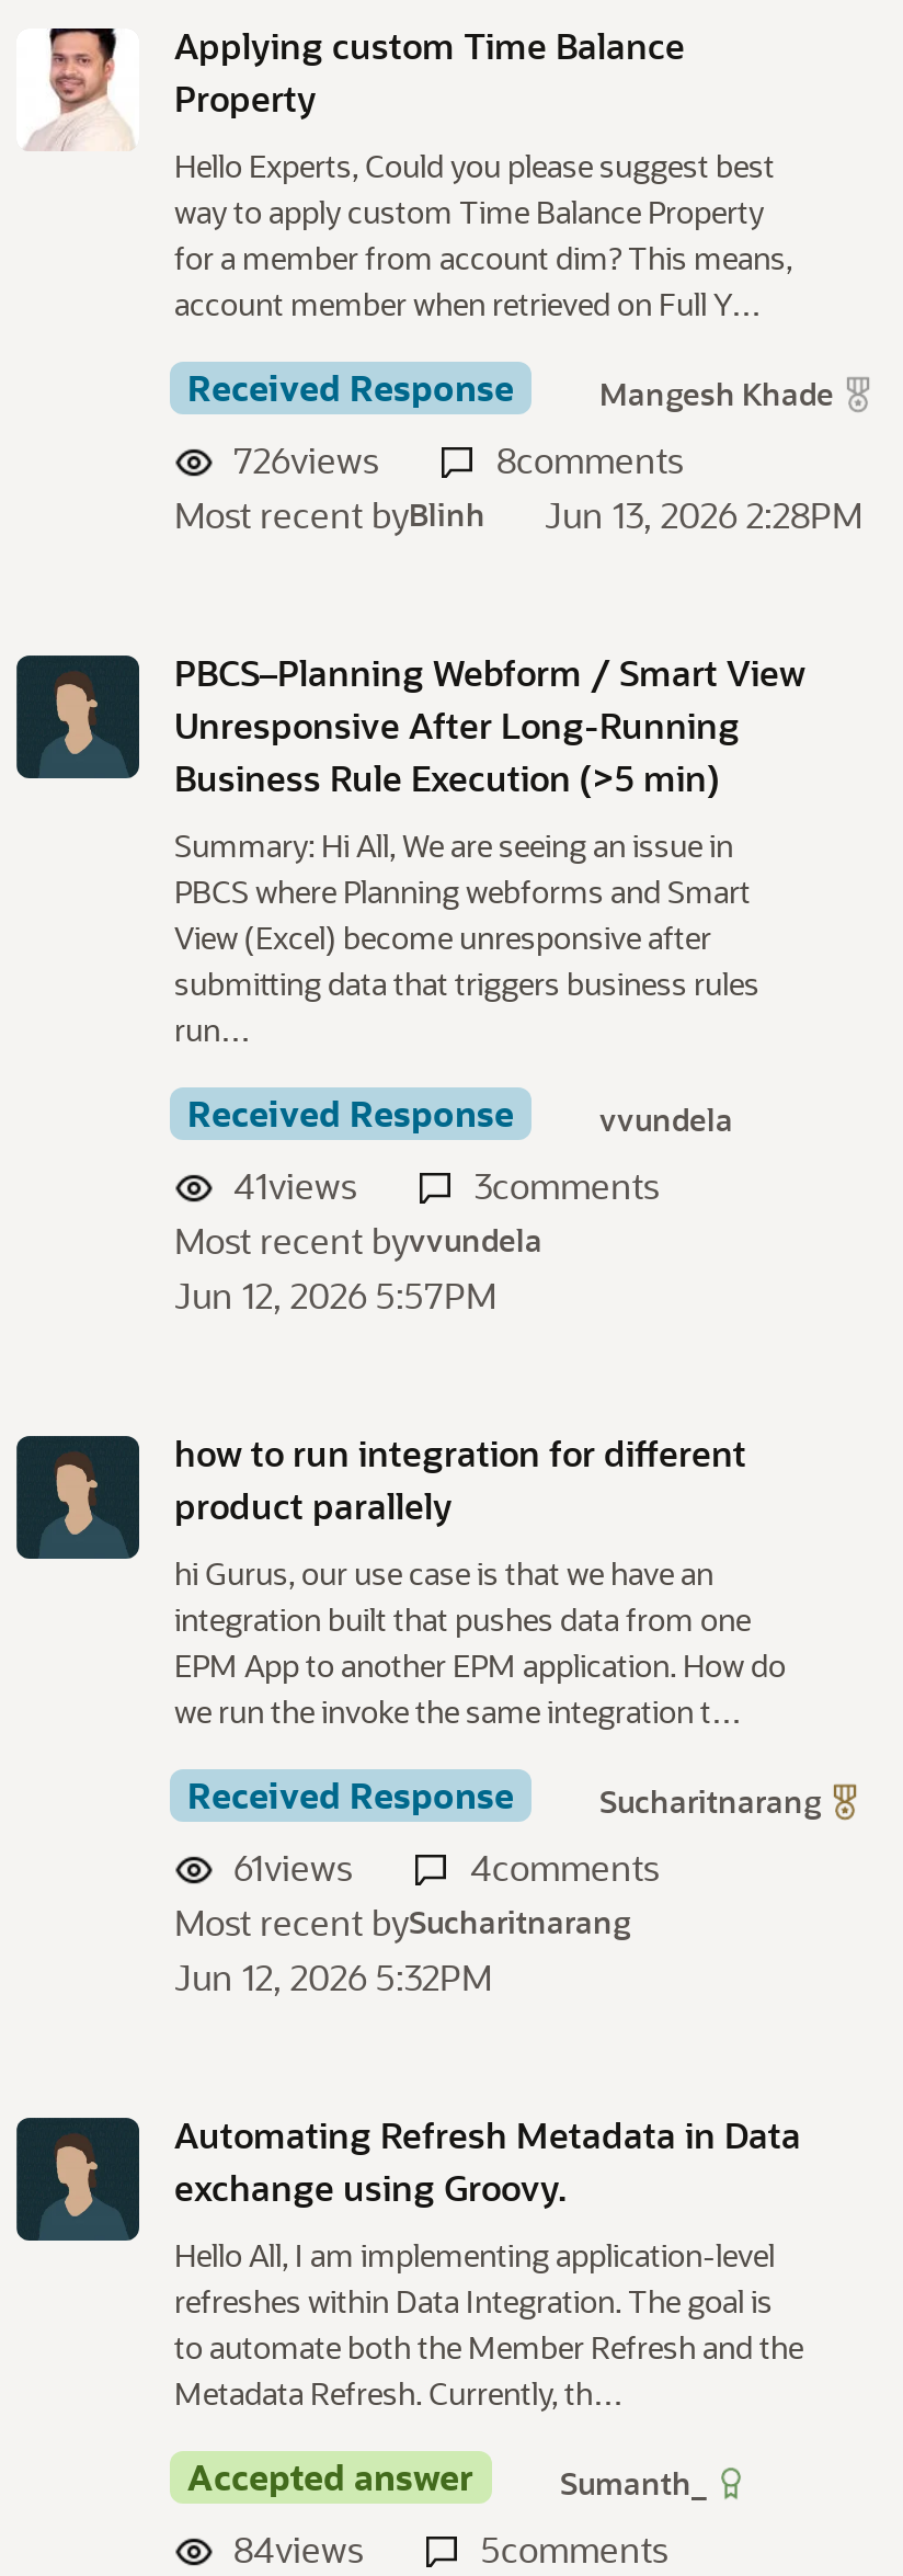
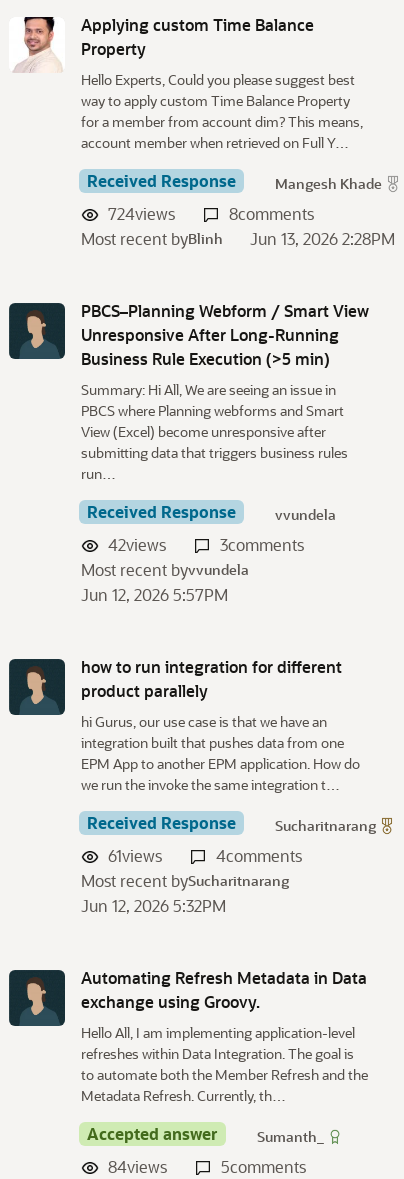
- 726views
+ 724views

- 41views
+ 42views
